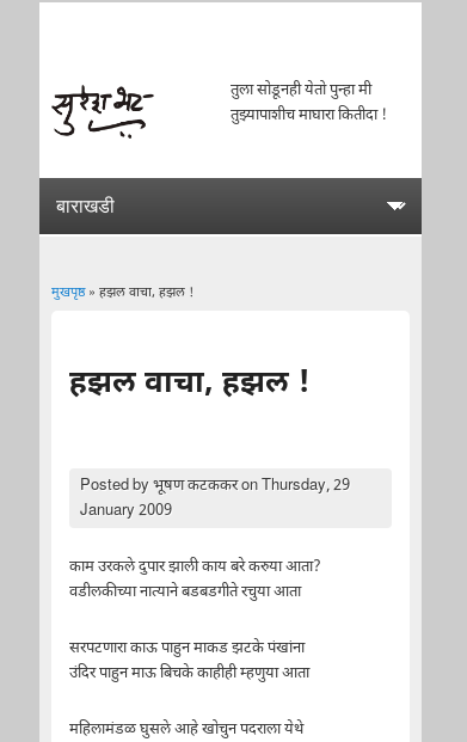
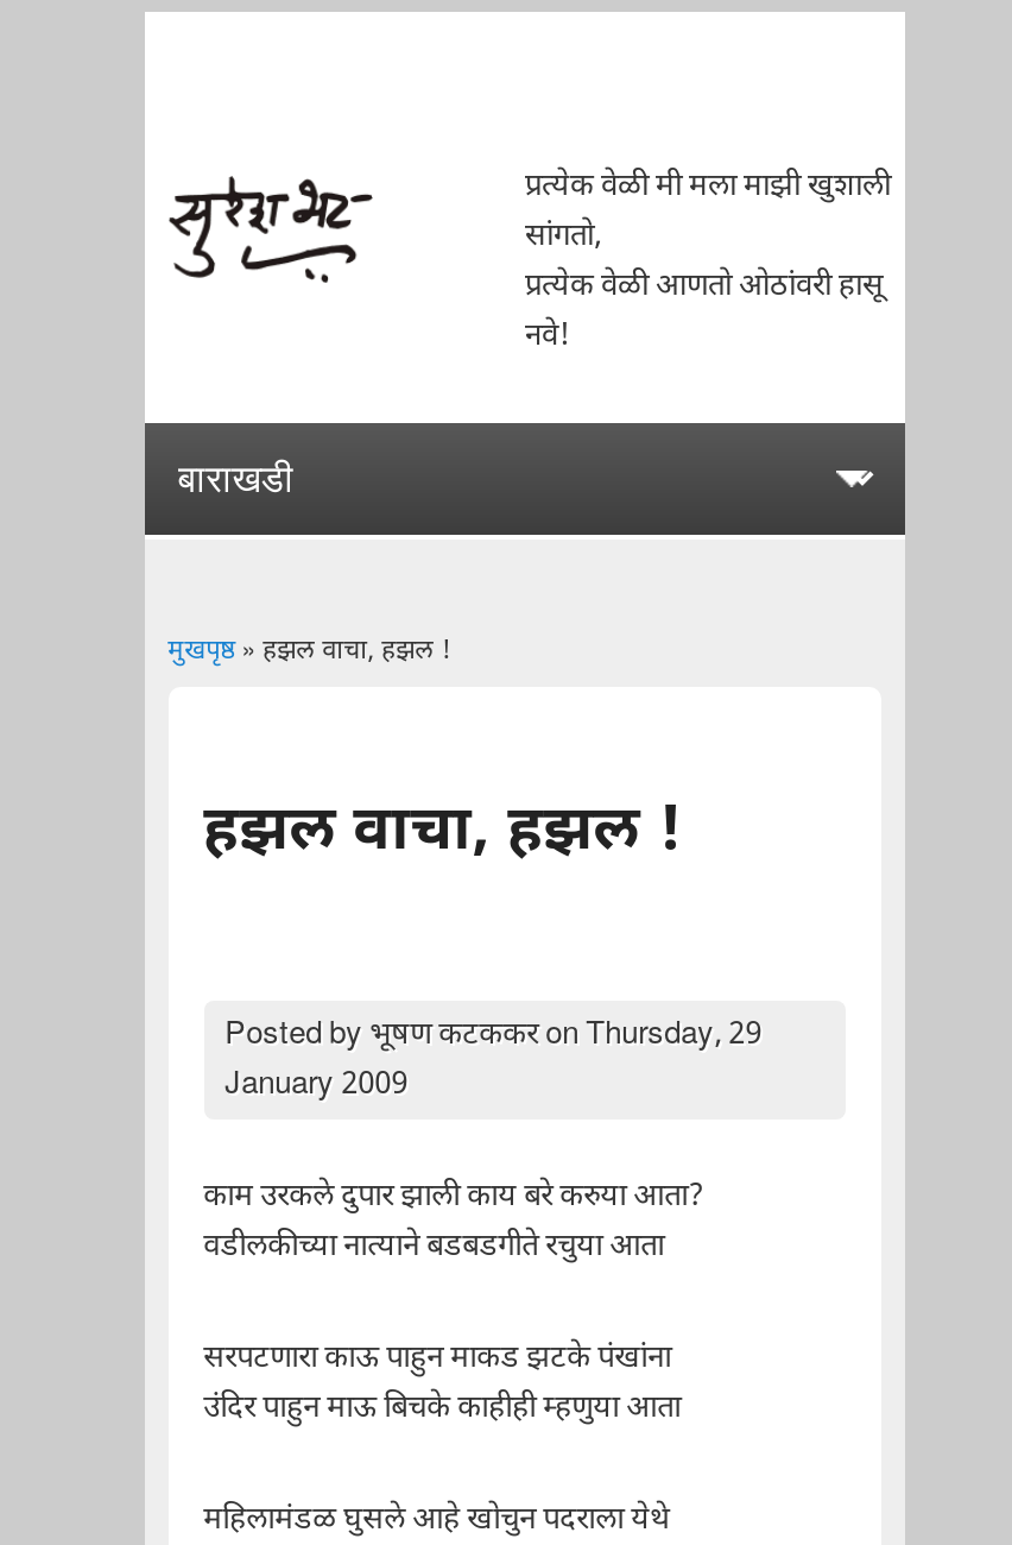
- तुला सोडूनही येतो पुन्हा मी
- तुझ्यापाशीच माघारा कितीदा !
+ प्रत्येक वेळी मी मला माझी खुशाली
+ सांगतो,
+ प्रत्येक वेळी आणतो ओठांवरी हासू
+ नवे!
